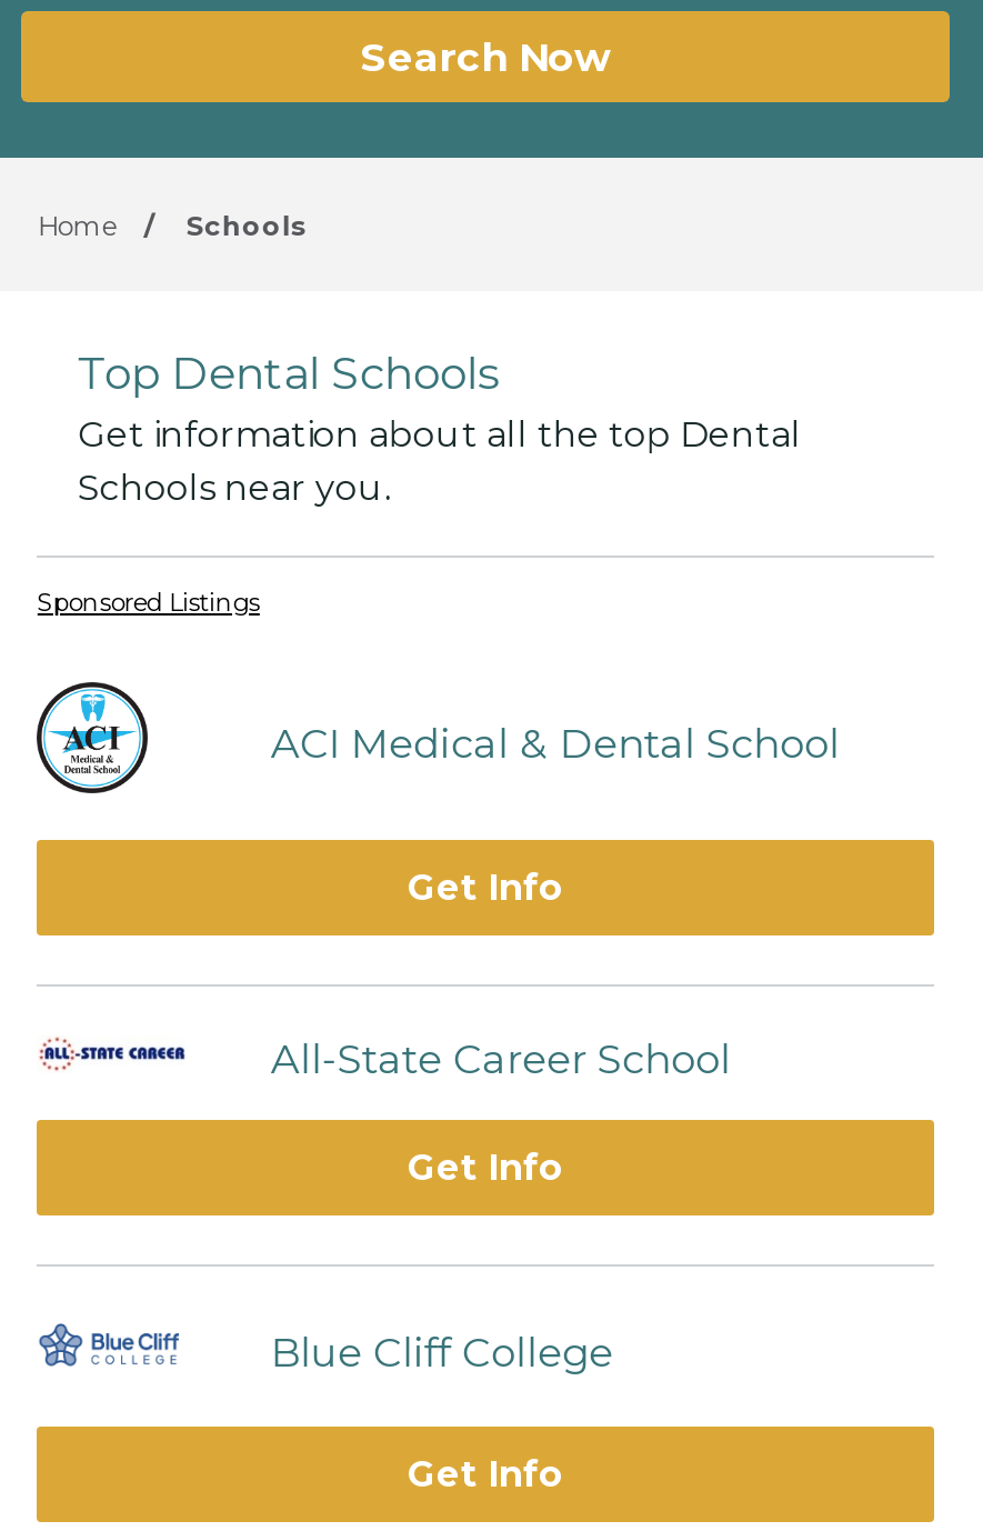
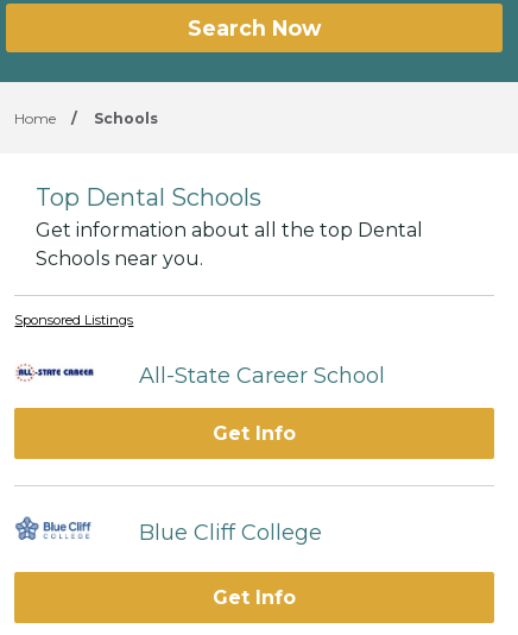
- [image]

- ACI Medical & Dental School
- Get Info
